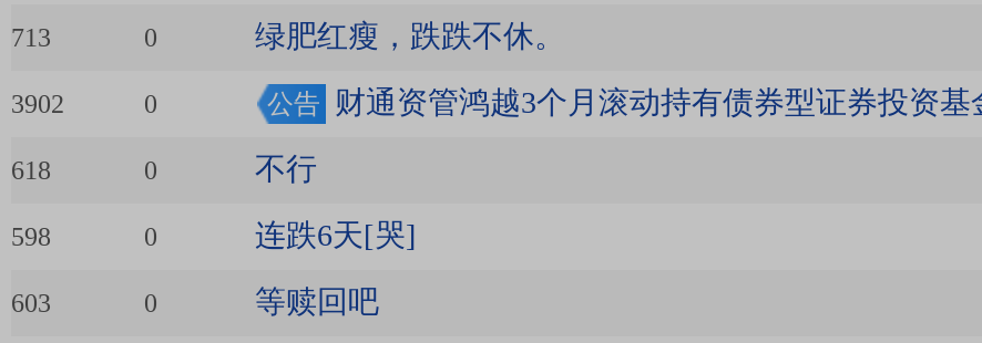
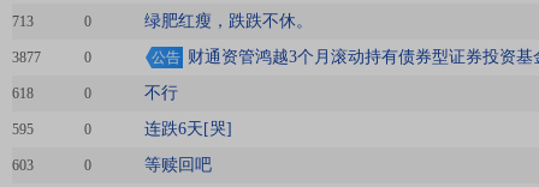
- 3902
+ 3877

- 598
+ 595
